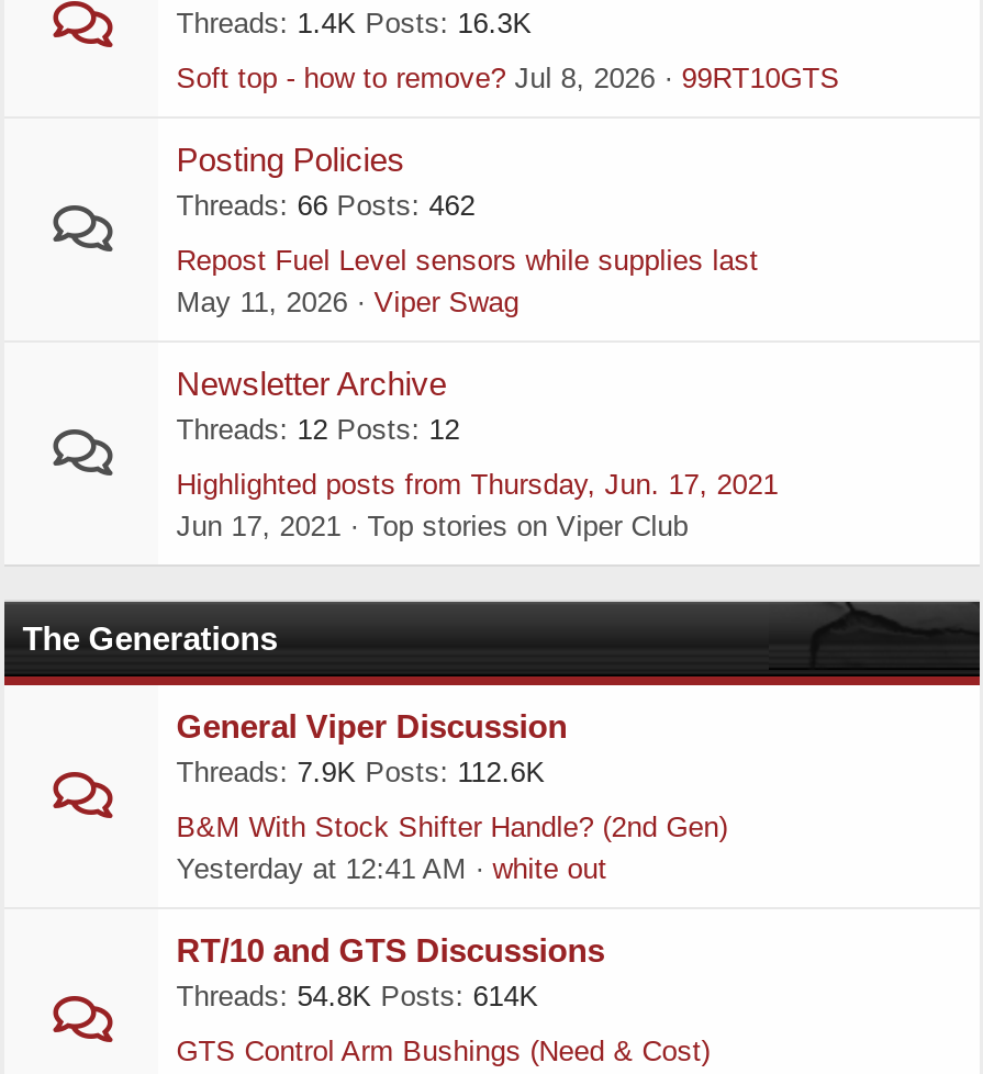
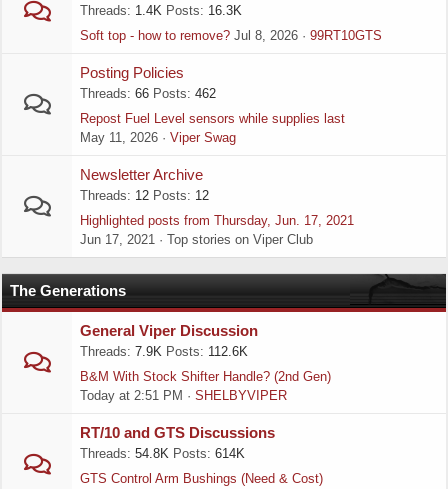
- Yesterday at 12:41 AM
- white out
+ Today at 2:51 PM
+ SHELBYVIPER
